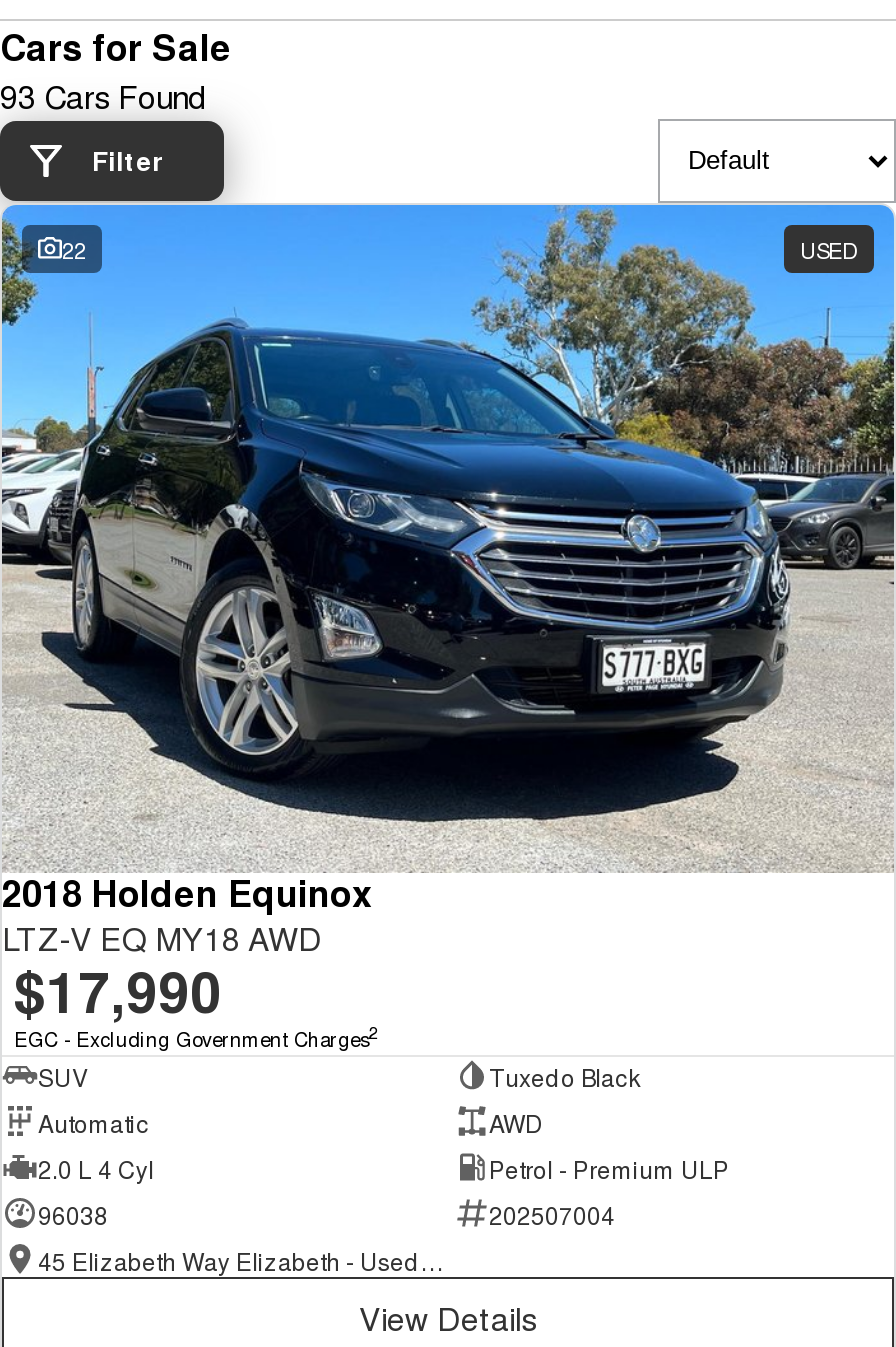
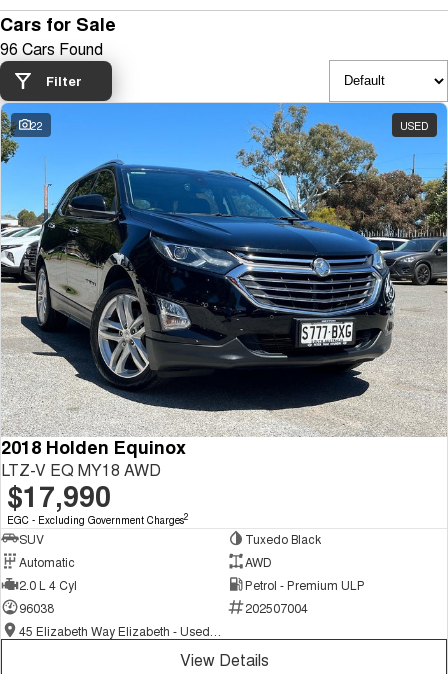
- 93 Cars Found
+ 96 Cars Found
